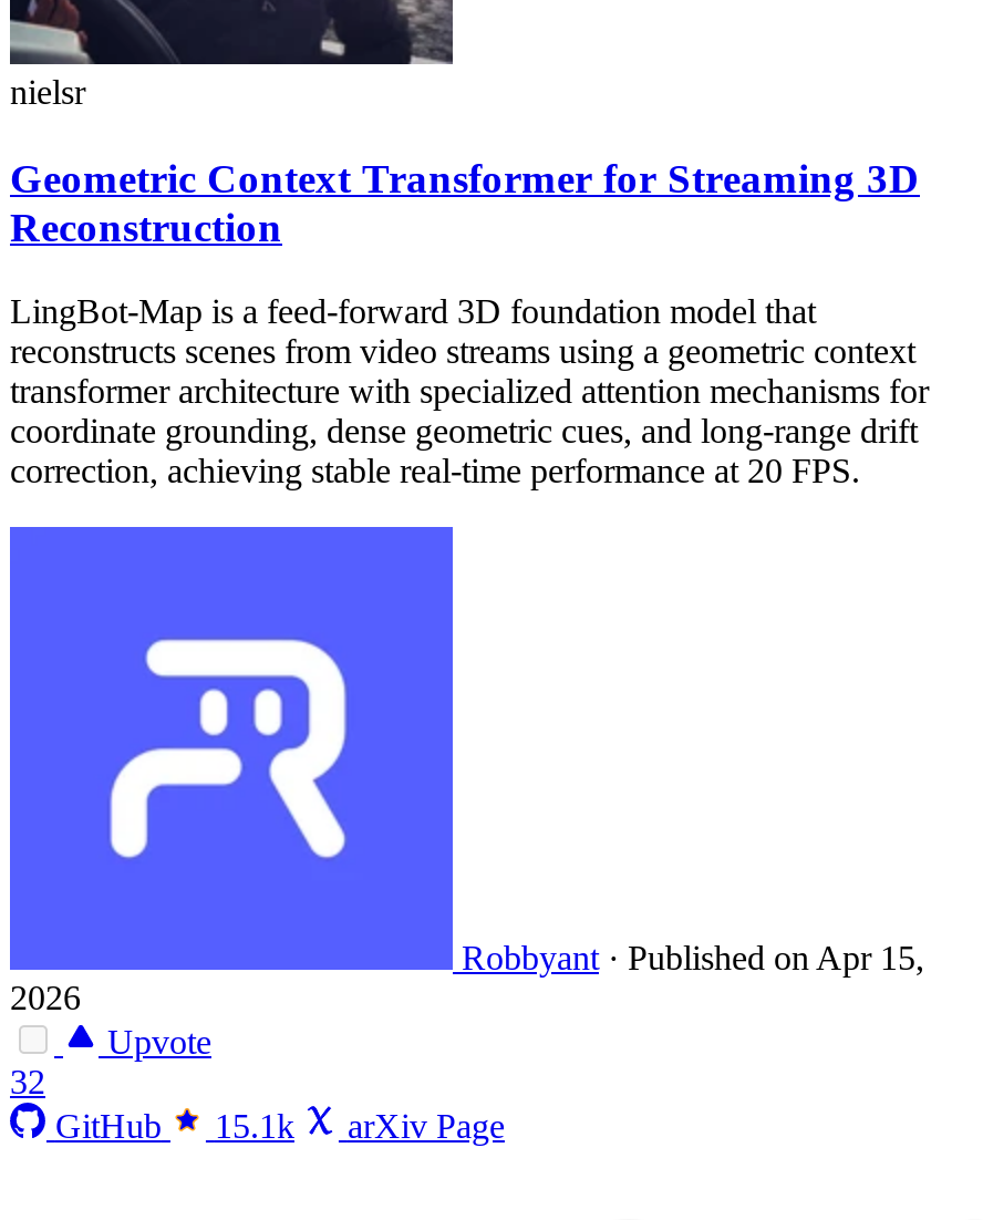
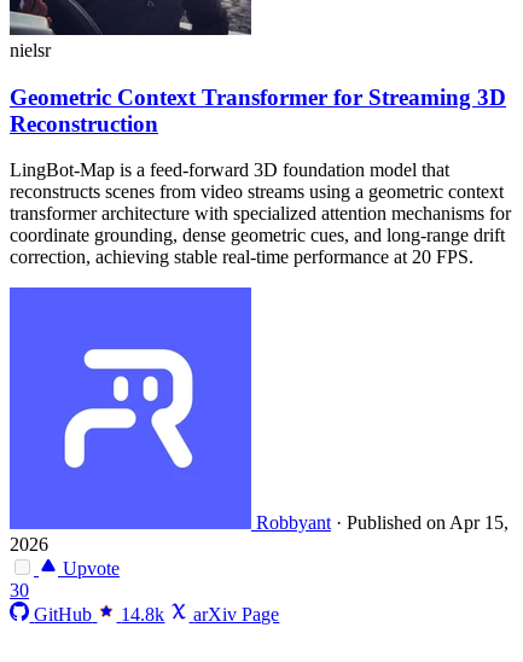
- 32
+ 30

- GitHub 15.1k arXiv Page
+ GitHub 14.8k arXiv Page
